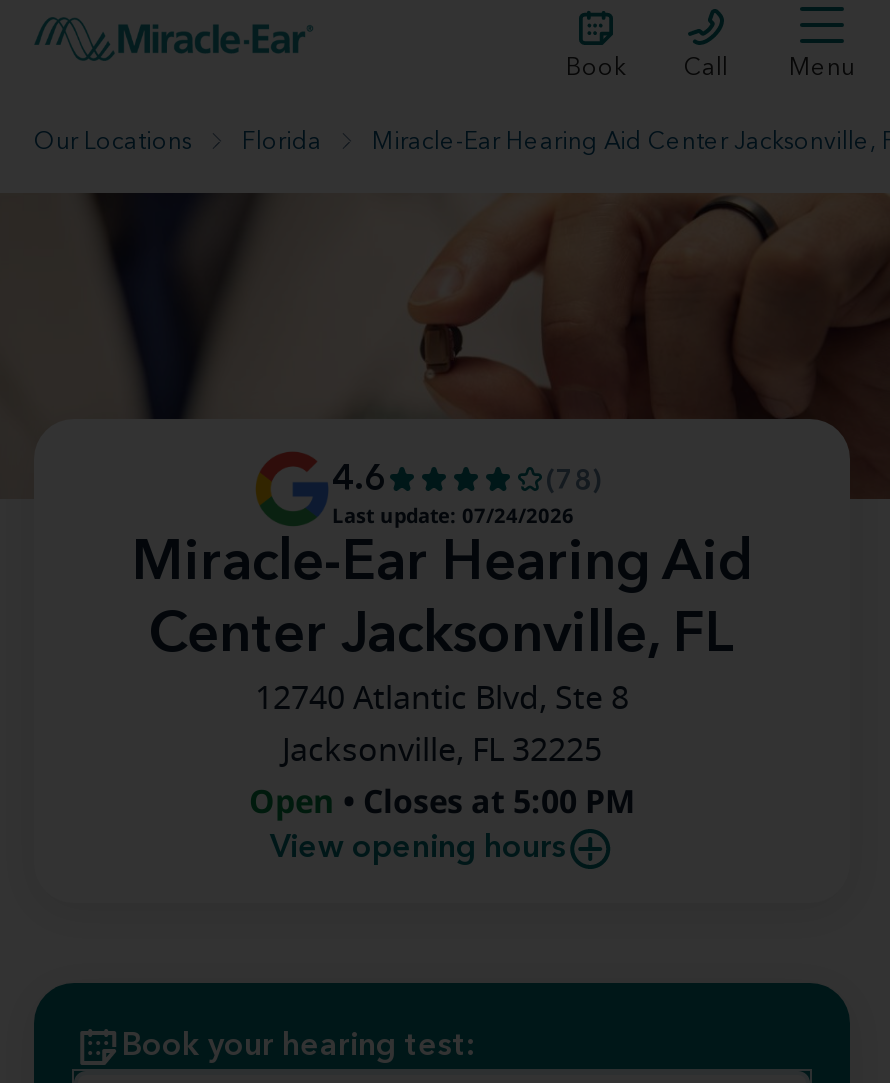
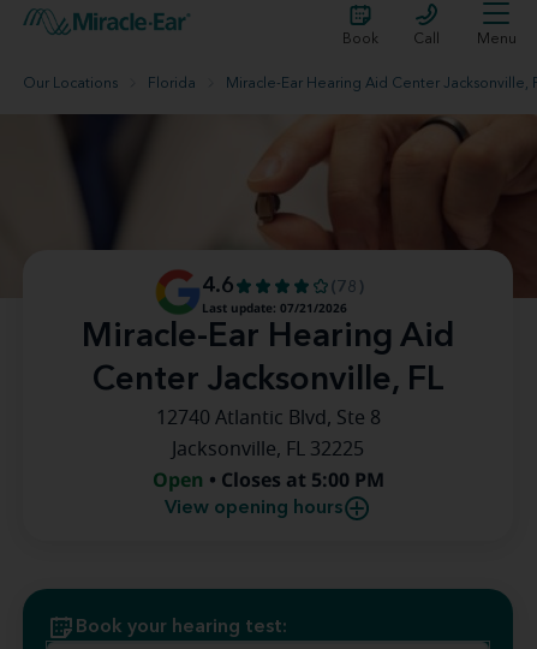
- Last update: 07/24/2026
+ Last update: 07/21/2026
